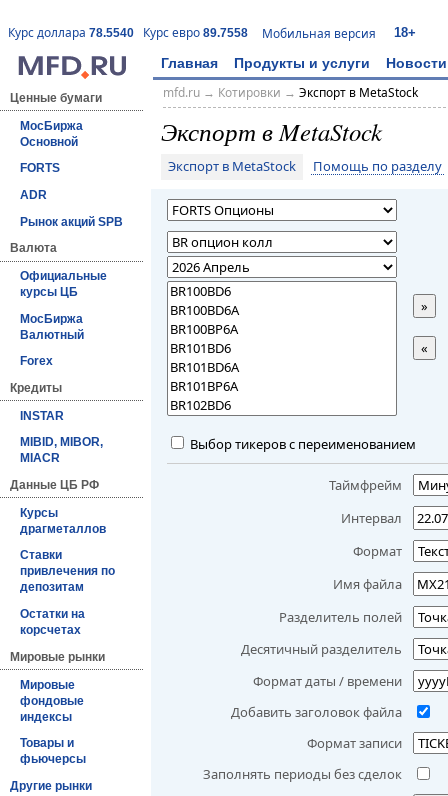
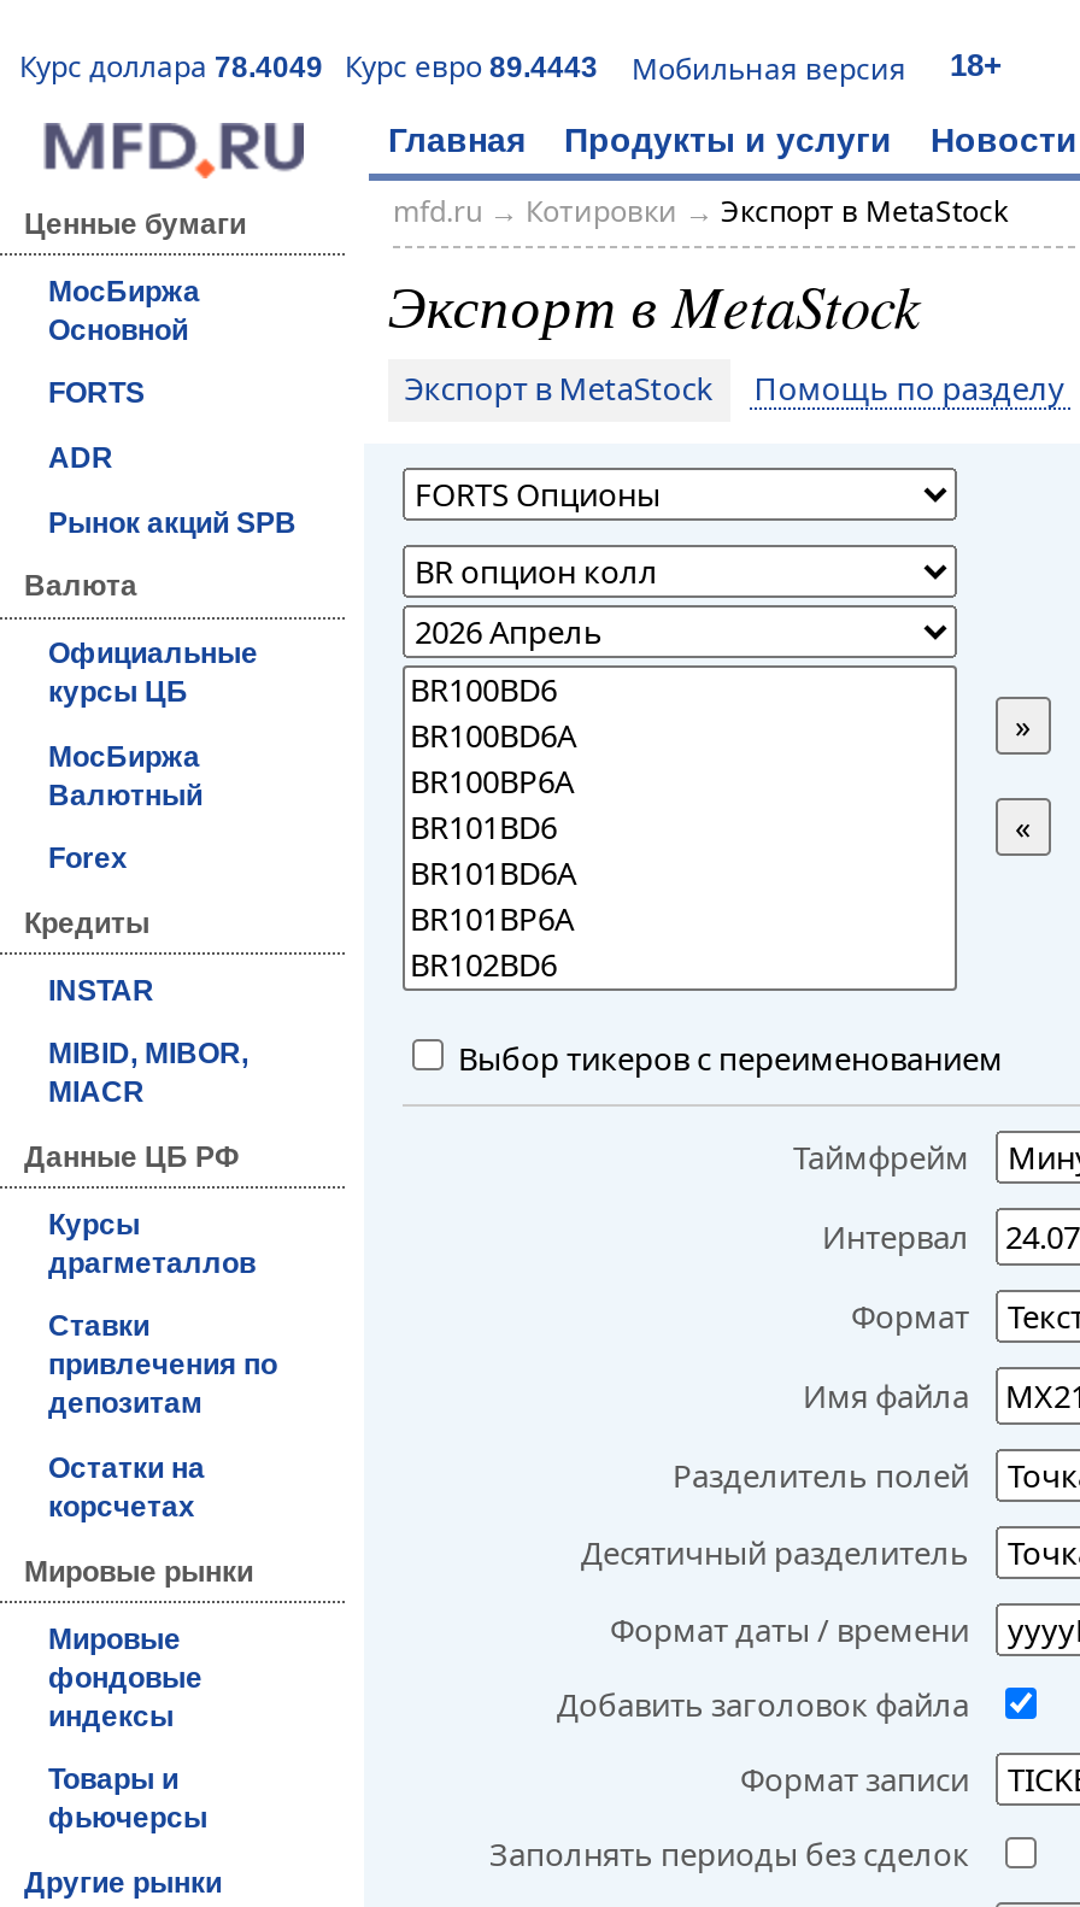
- Курс доллара 78.5540 Курс евро 89.7558
+ Курс доллара 78.4049 Курс евро 89.4443
